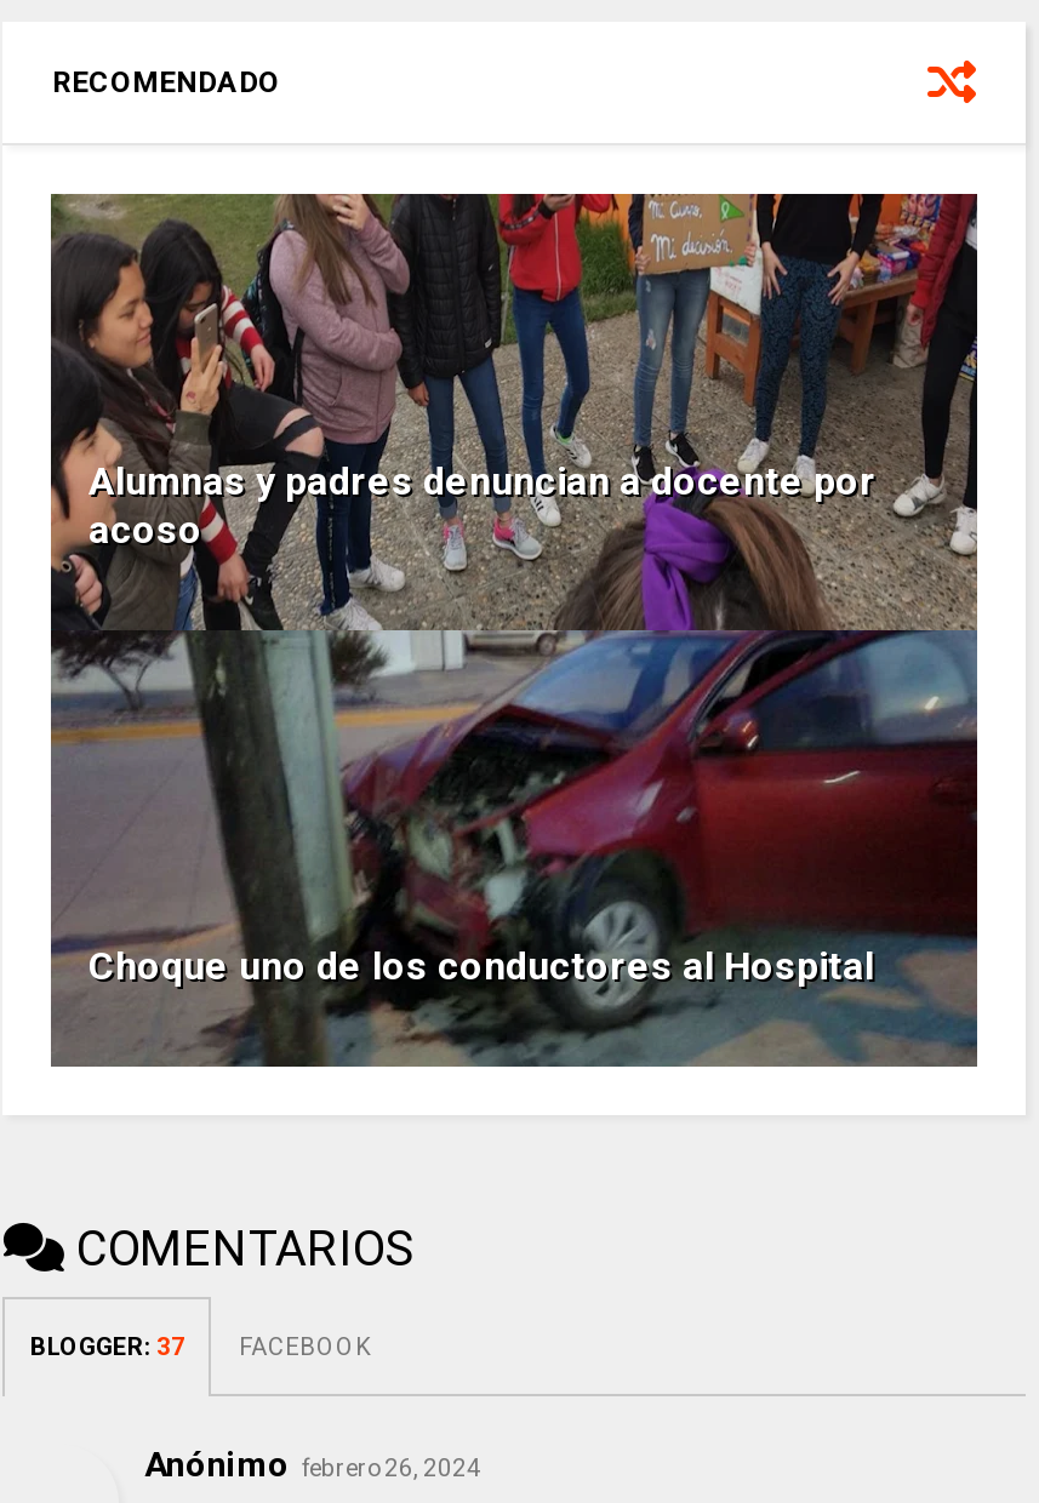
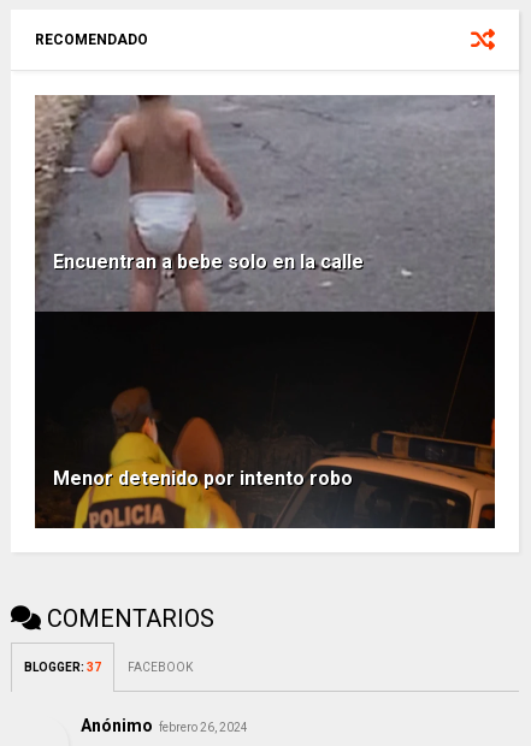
- [image]
- Alumnas y padres denuncian a docente por
- acoso
+ [image]
+ Encuentran a bebe solo en la calle

- Choque uno de los conductores al Hospital
+ Menor detenido por intento robo
